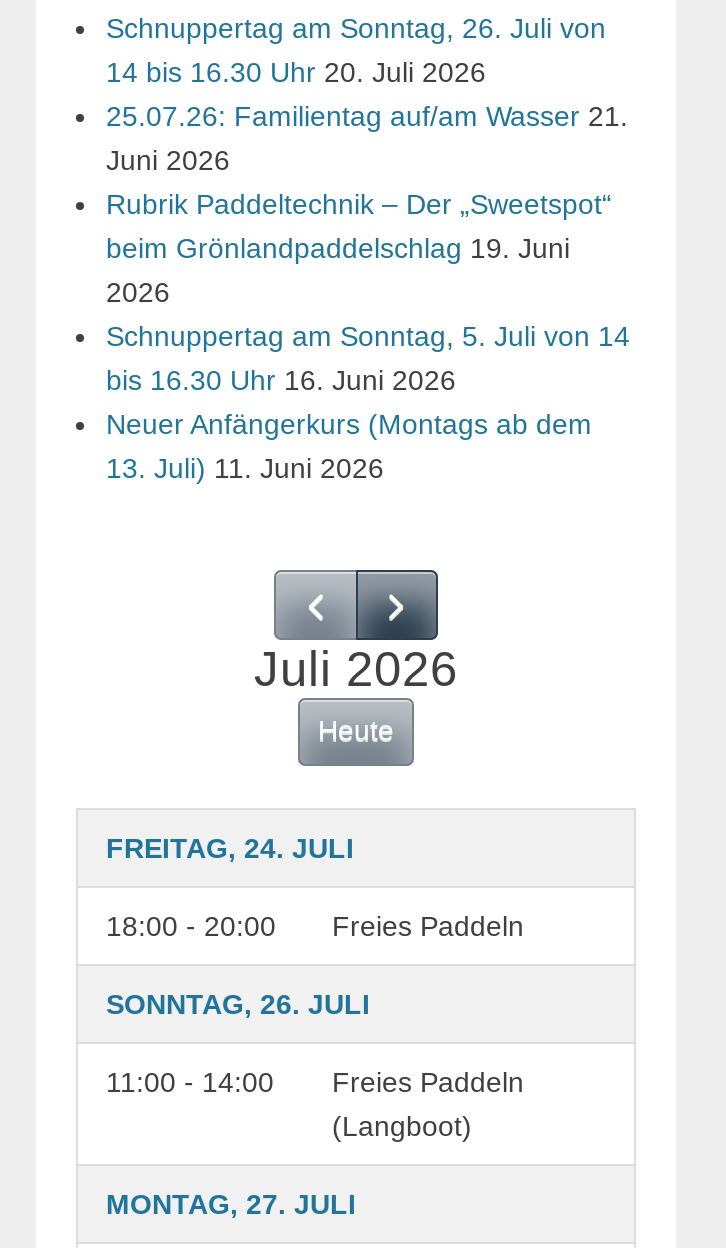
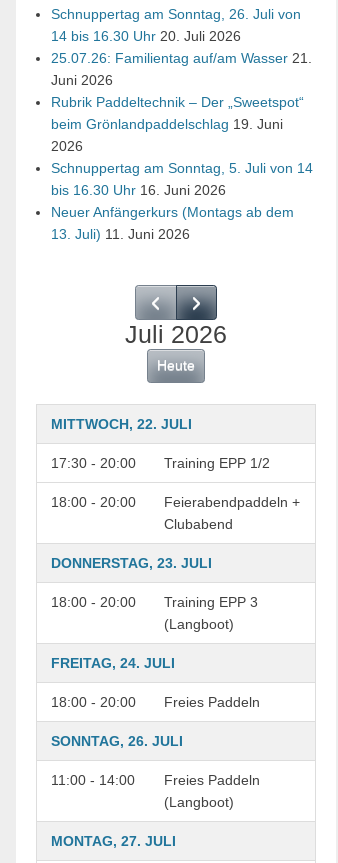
+ MITTWOCH, 22. JULI
+ 17:30 - 20:00
+ Training EPP 1/2
+ 18:00 - 20:00
+ Feierabendpaddeln +
+ Clubabend
+ DONNERSTAG, 23. JULI
+ 18:00 - 20:00
+ Training EPP 3
+ (Langboot)
